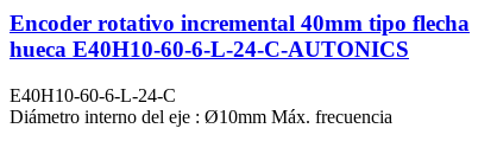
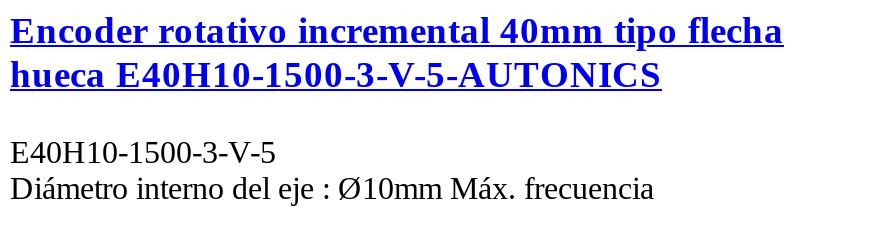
- hueca E40H10-60-6-L-24-C-AUTONICS
+ hueca E40H10-1500-3-V-5-AUTONICS

- E40H10-60-6-L-24-C
+ E40H10-1500-3-V-5
